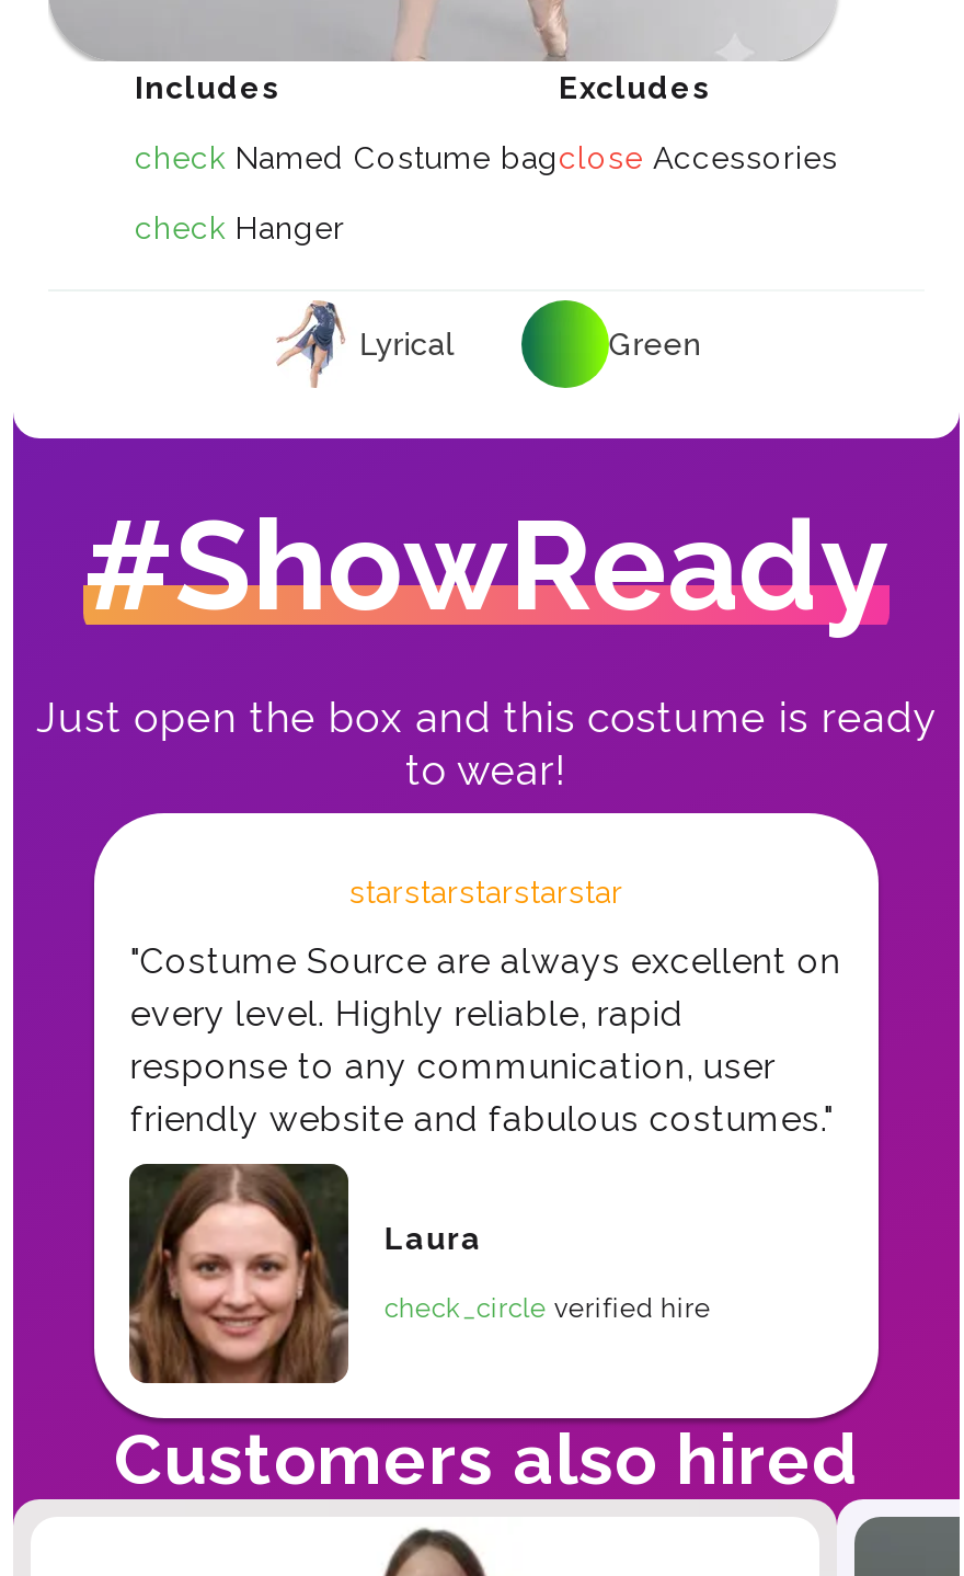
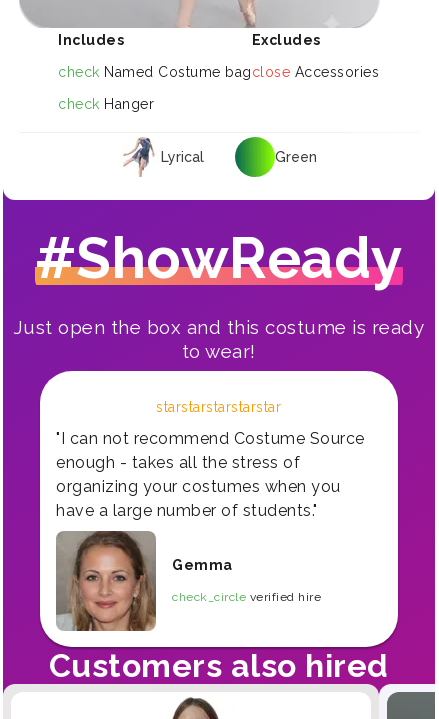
- "Costume Source are always excellent on
- every level. Highly reliable, rapid
- response to any communication, user
- friendly website and fabulous costumes."
+ "I can not recommend Costume Source
+ enough - takes all the stress of
+ organizing your costumes when you
+ have a large number of students."

- [image]
- Laura
+ [image]
+ Gemma
